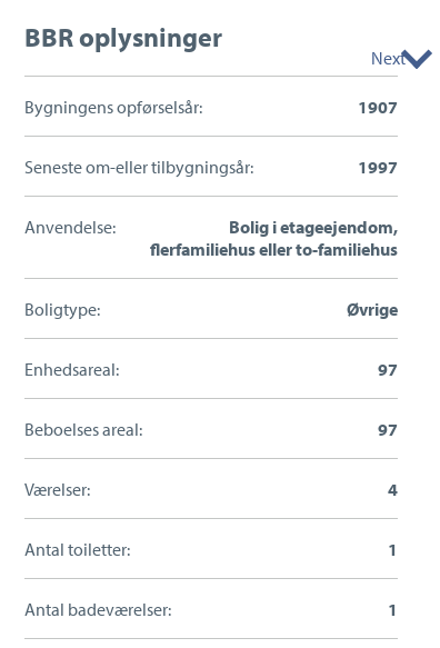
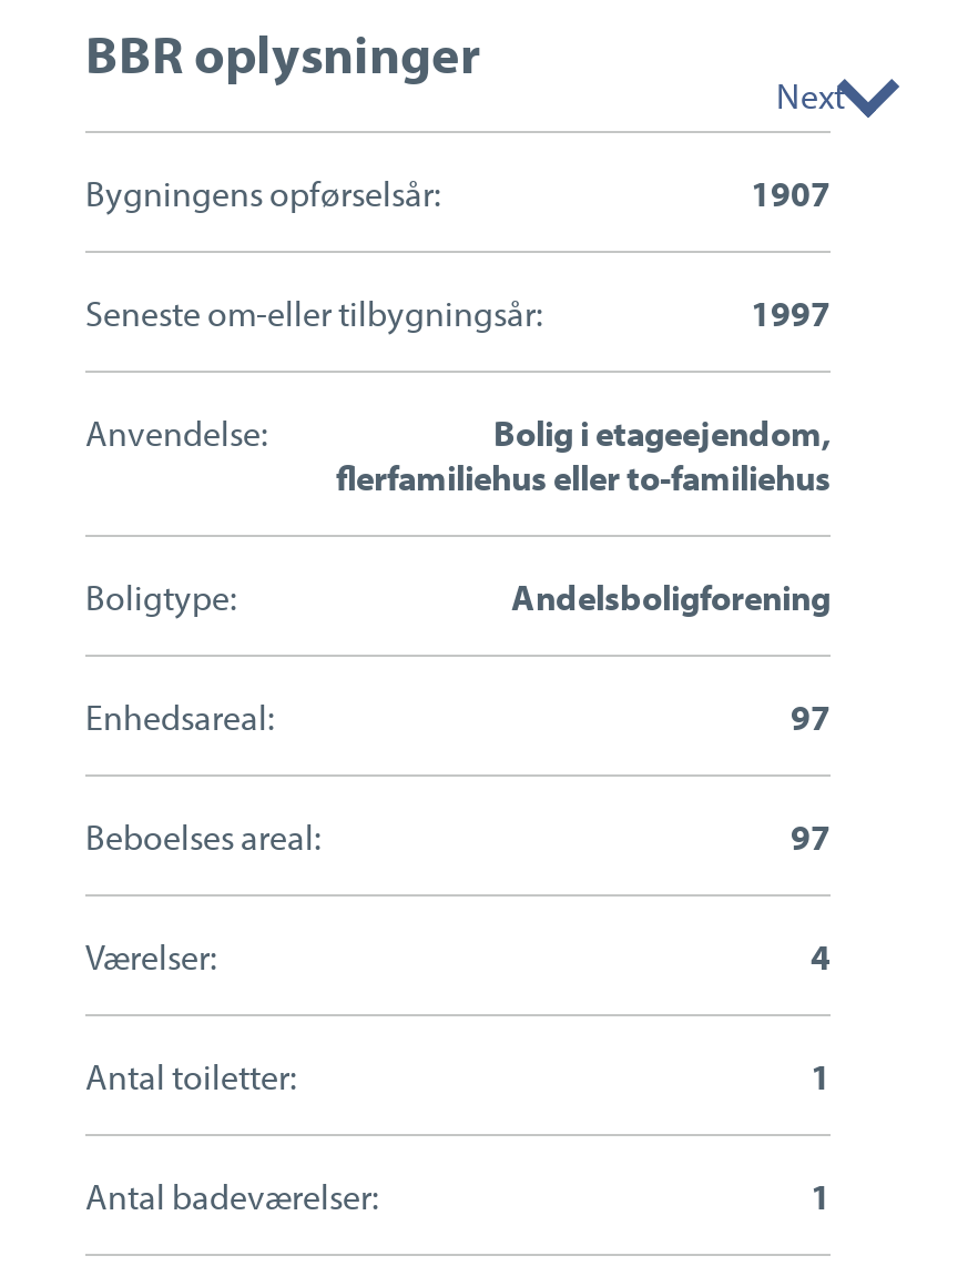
- Øvrige
+ Andelsboligforening
